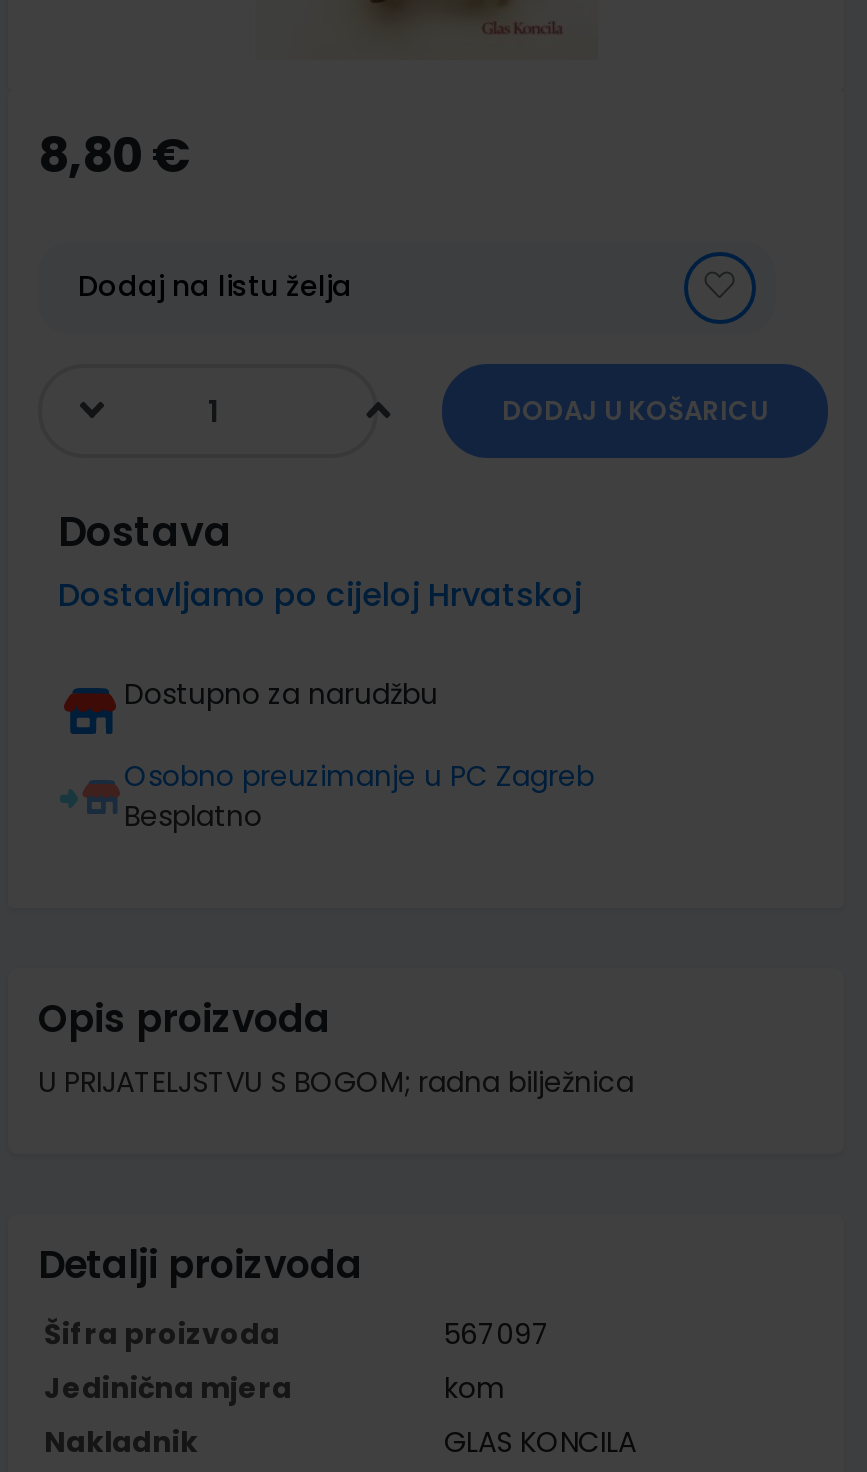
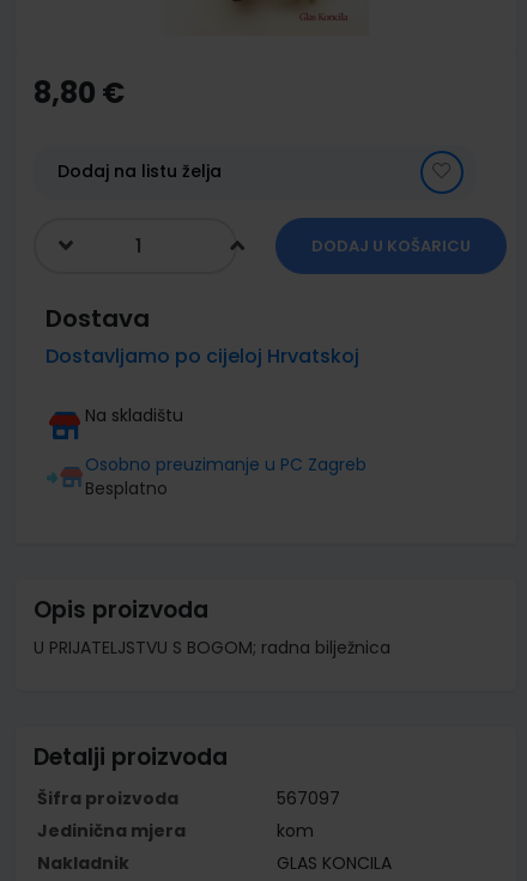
- Dostupno za narudžbu
+ Na skladištu
